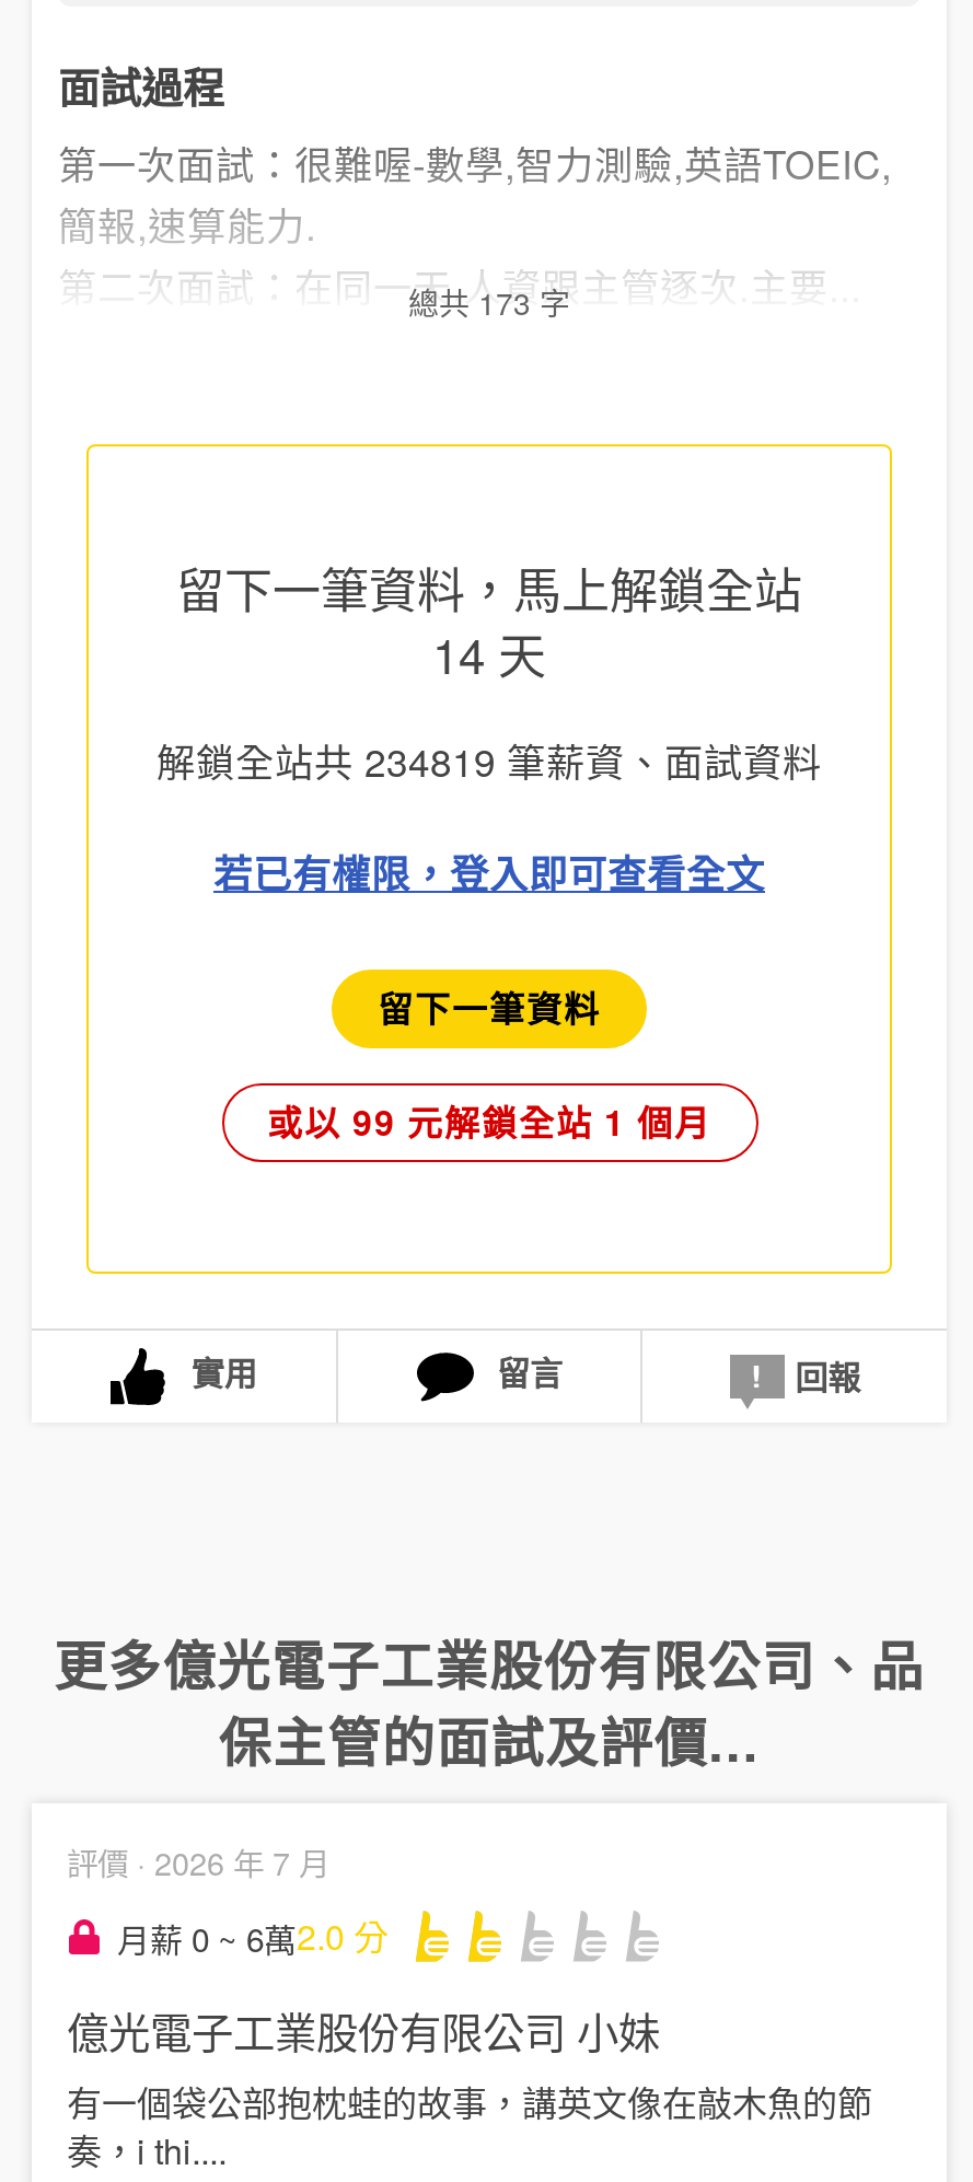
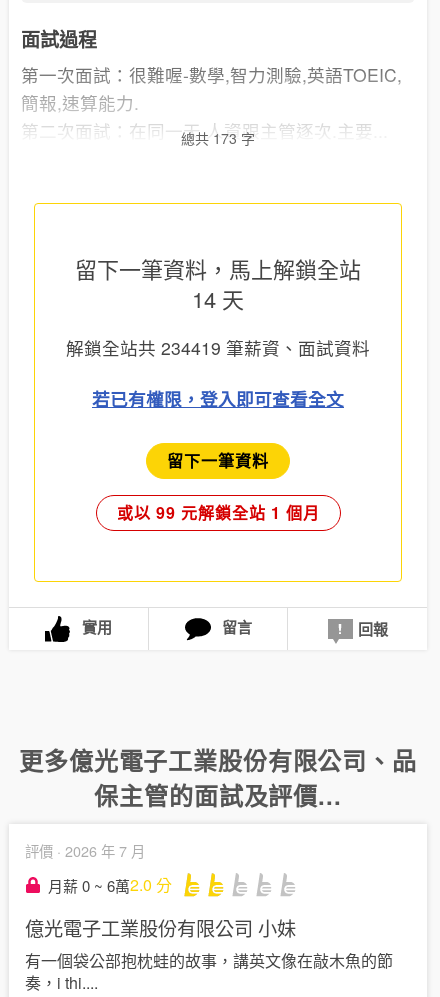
- 解鎖全站共234819筆薪資、面試資料
+ 解鎖全站共234419筆薪資、面試資料
